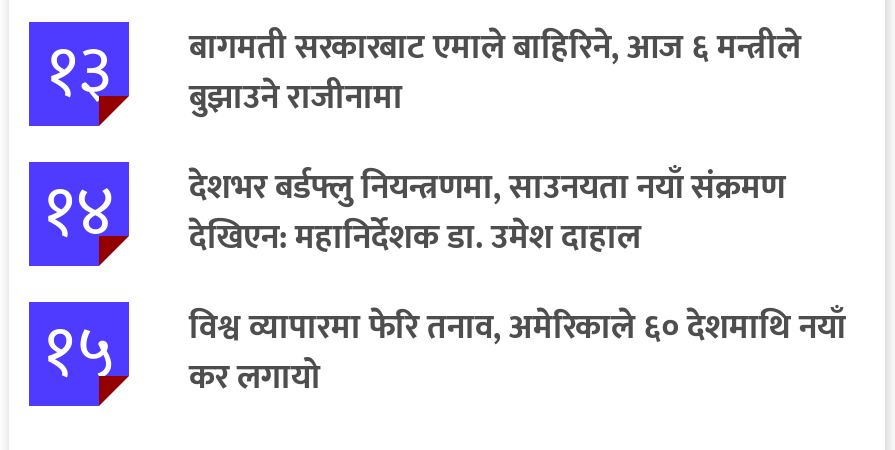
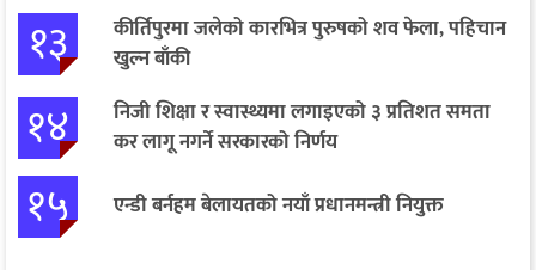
- बागमती सरकारबाट एमाले बाहिरिने, आज ६ मन्त्रीले
- बुझाउने राजीनामा
+ कीर्तिपुरमा जलेको कारभित्र पुरुषको शव फेला, पहिचान
+ खुल्न बाँकी

- देशभर बर्डफ्लु नियन्त्रणमा, साउनयता नयाँ संक्रमण
- देखिएन: महानिर्देशक डा. उमेश दाहाल
+ निजी शिक्षा र स्वास्थ्यमा लगाइएको ३ प्रतिशत समता
+ कर लागू नगर्ने सरकारको निर्णय

- विश्व व्यापारमा फेरि तनाव, अमेरिकाले ६० देशमाथि नयाँ
- कर लगायो
+ एन्डी बर्नहम बेलायतको नयाँ प्रधानमन्त्री नियुक्त
